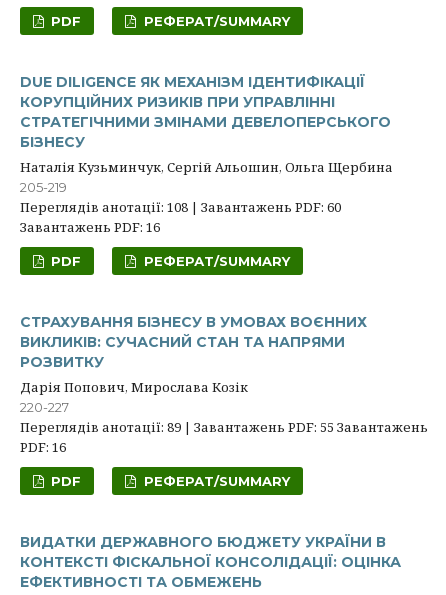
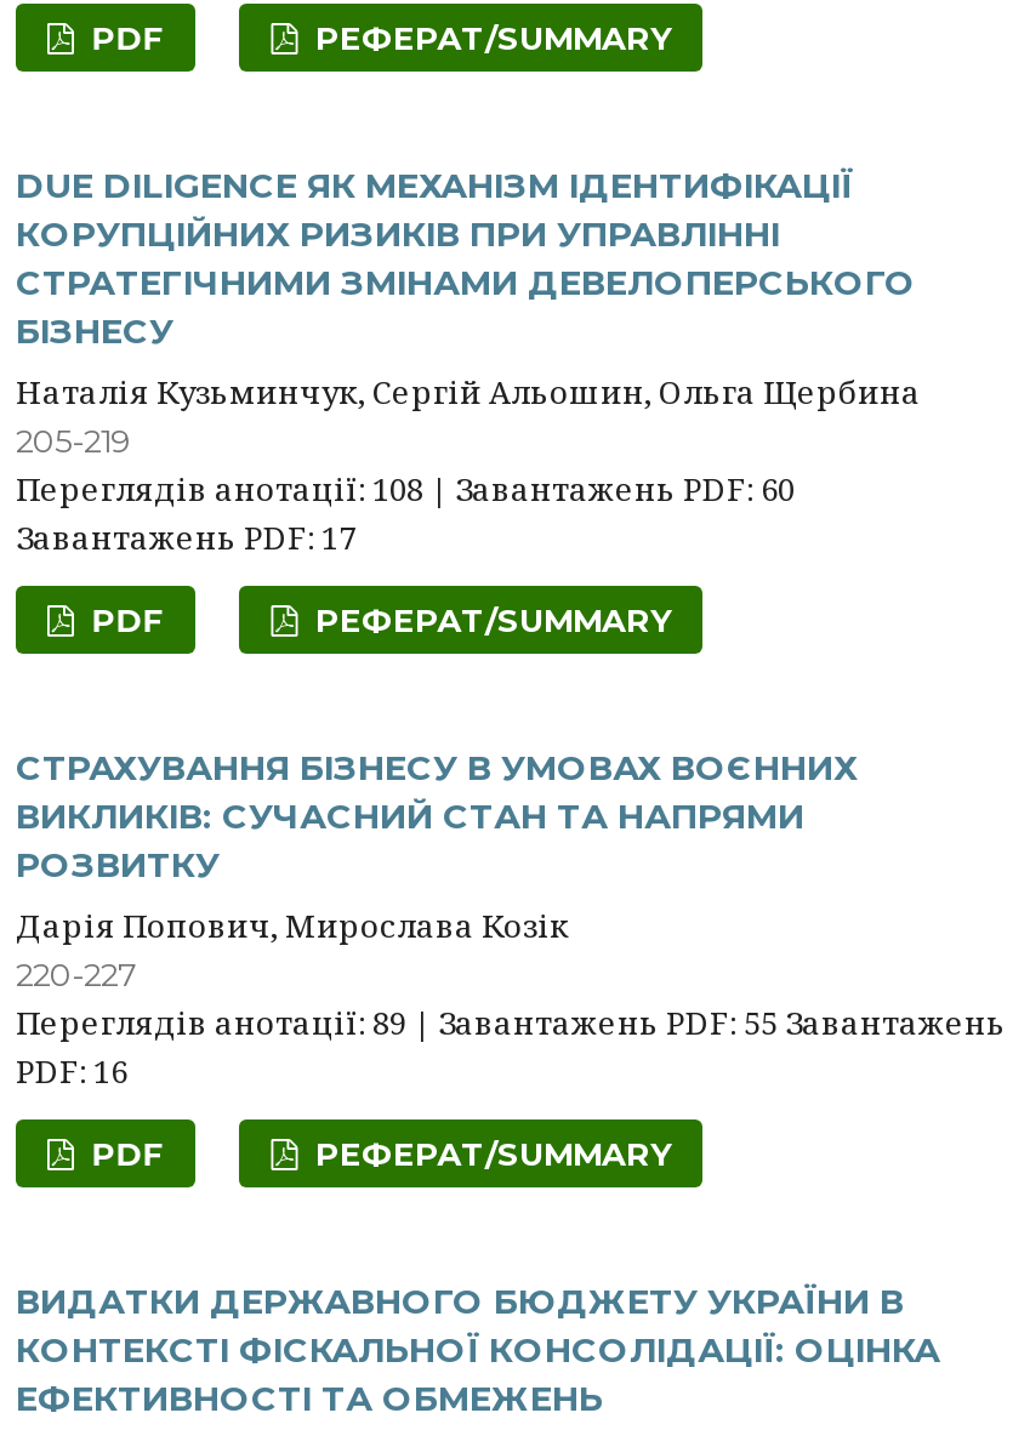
- Завантажень PDF: 16
+ Завантажень PDF: 17
